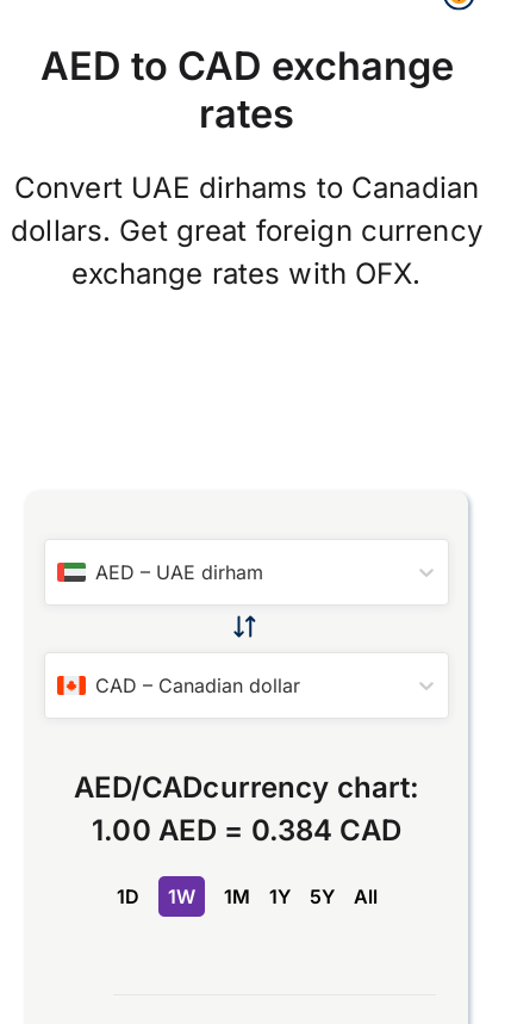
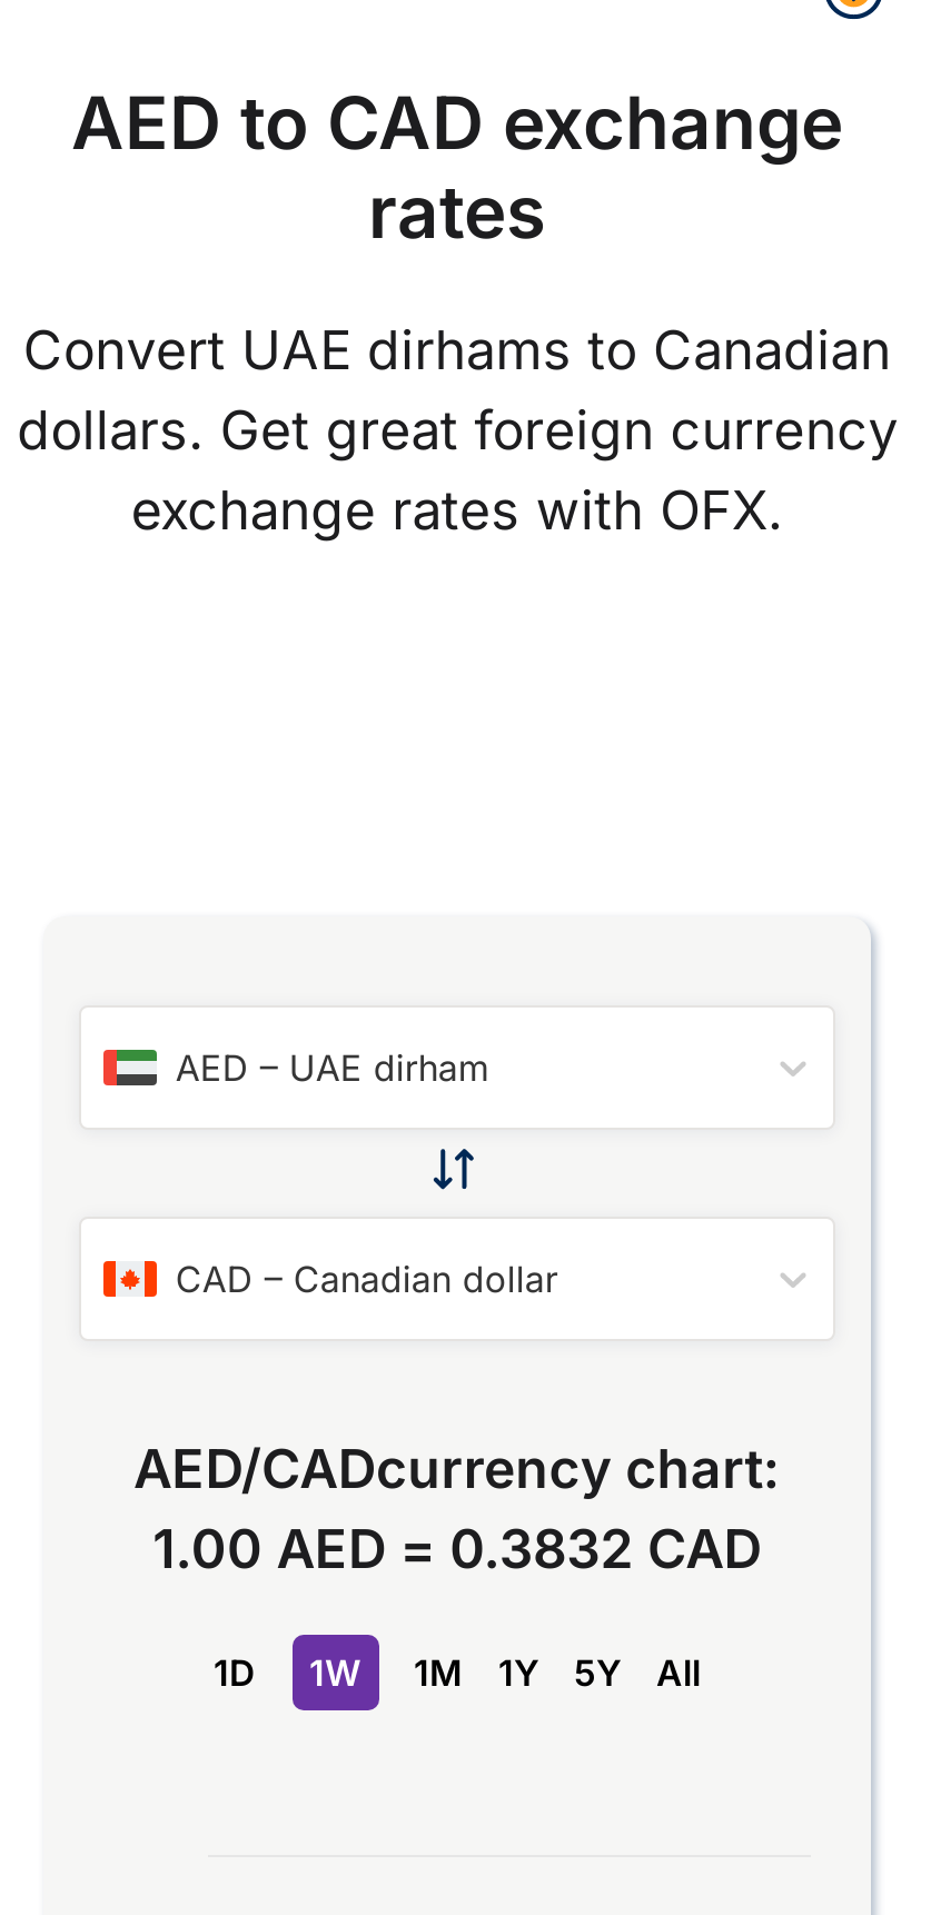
- 1.00 AED = 0.384 CAD
+ 1.00 AED = 0.3832 CAD
